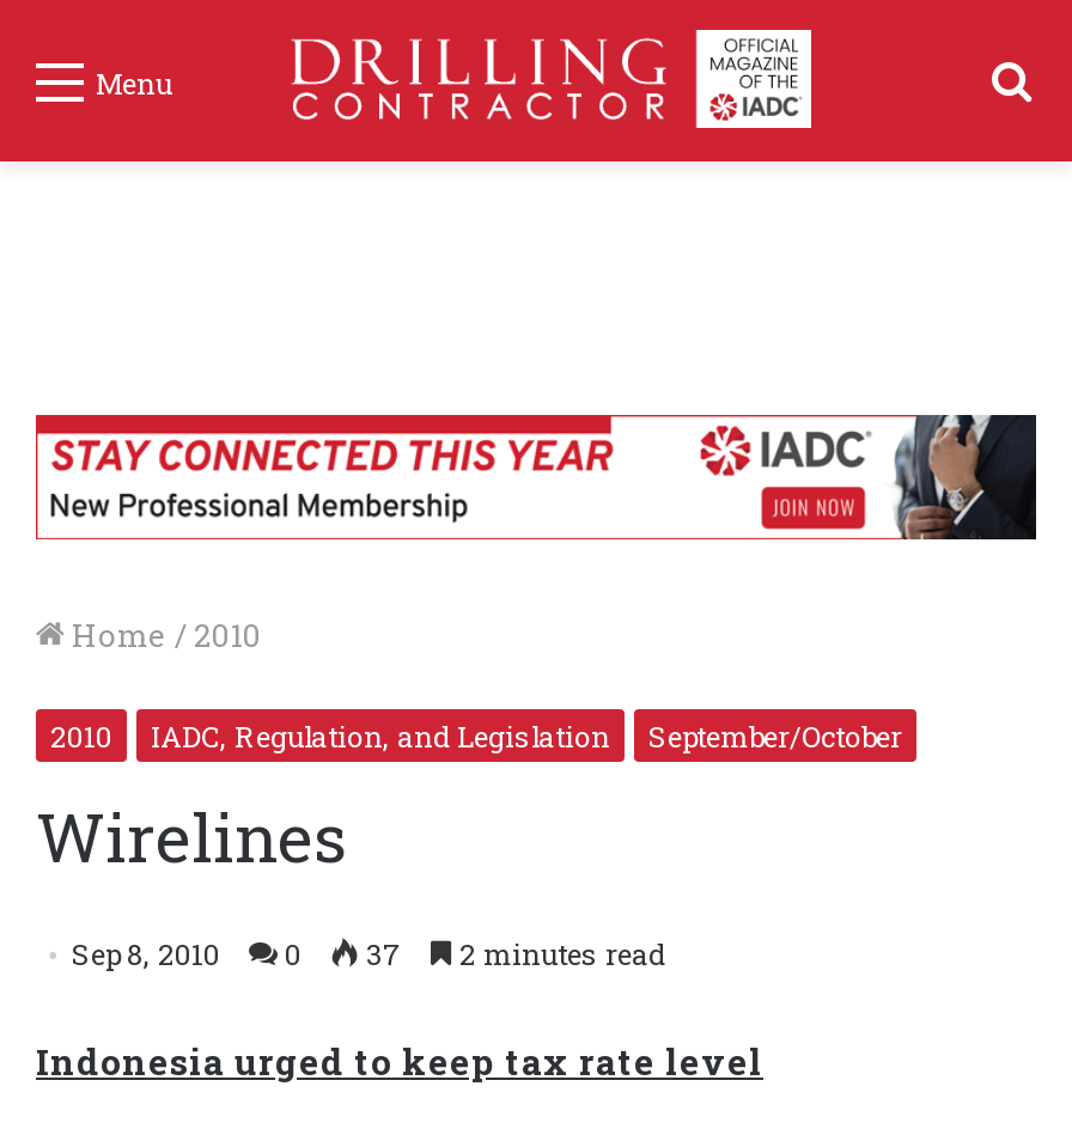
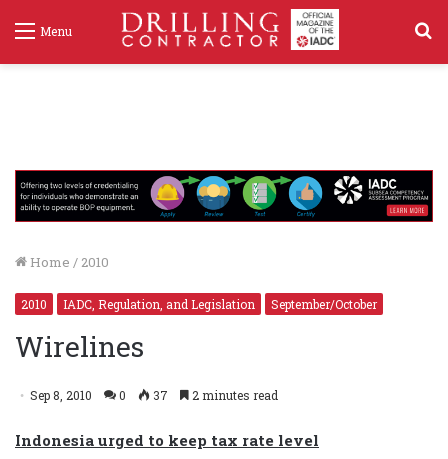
- [image]
+ [image]
